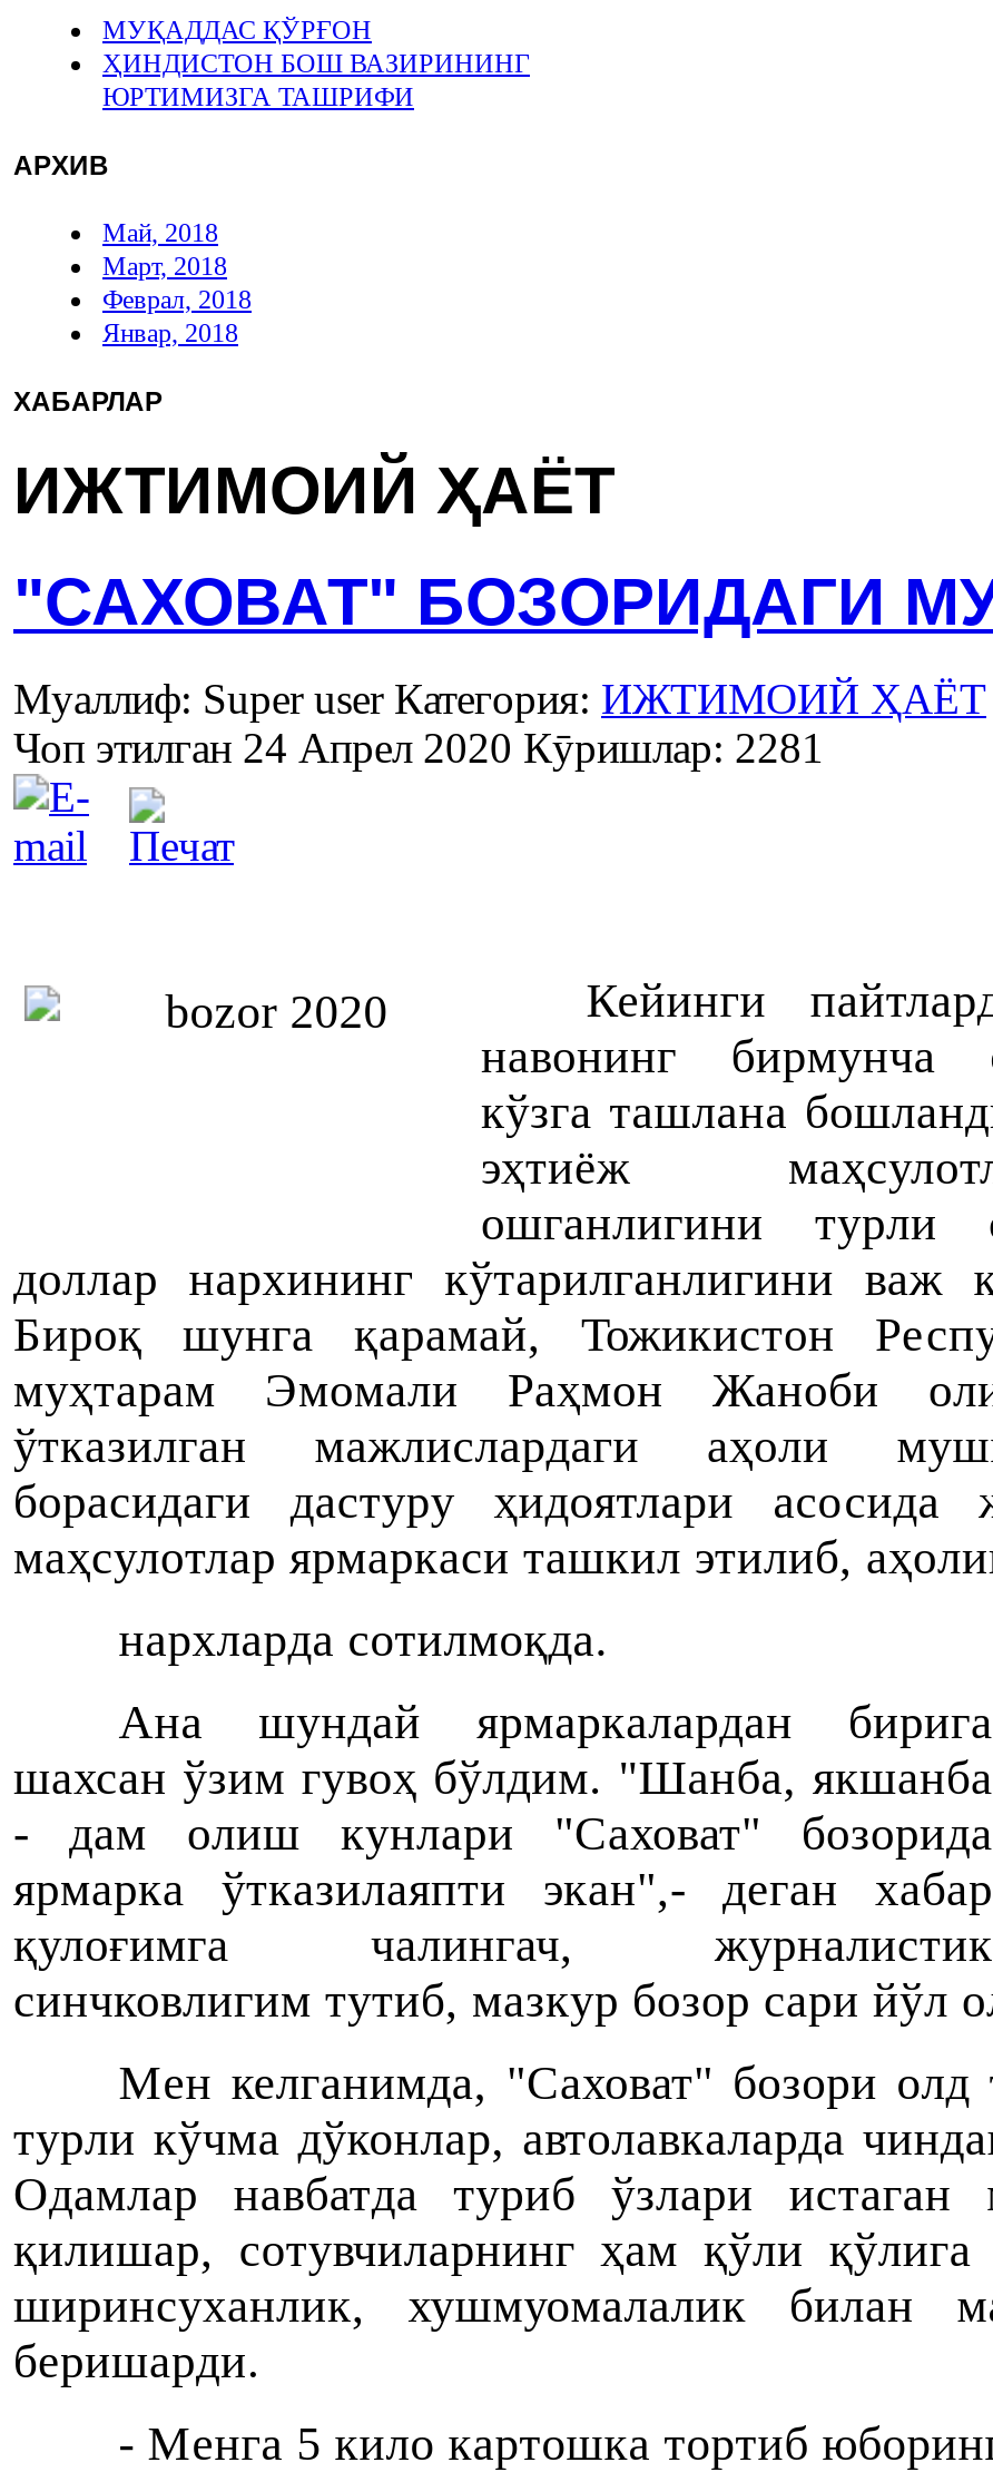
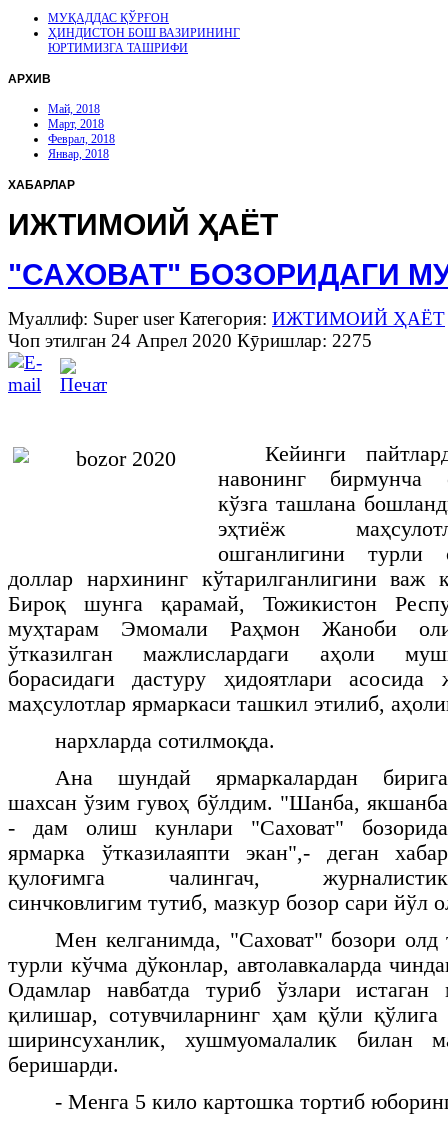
- Чоп этилган 24 Апрел 2020Кӯришлар: 2281
+ Чоп этилган 24 Апрел 2020Кӯришлар: 2275
